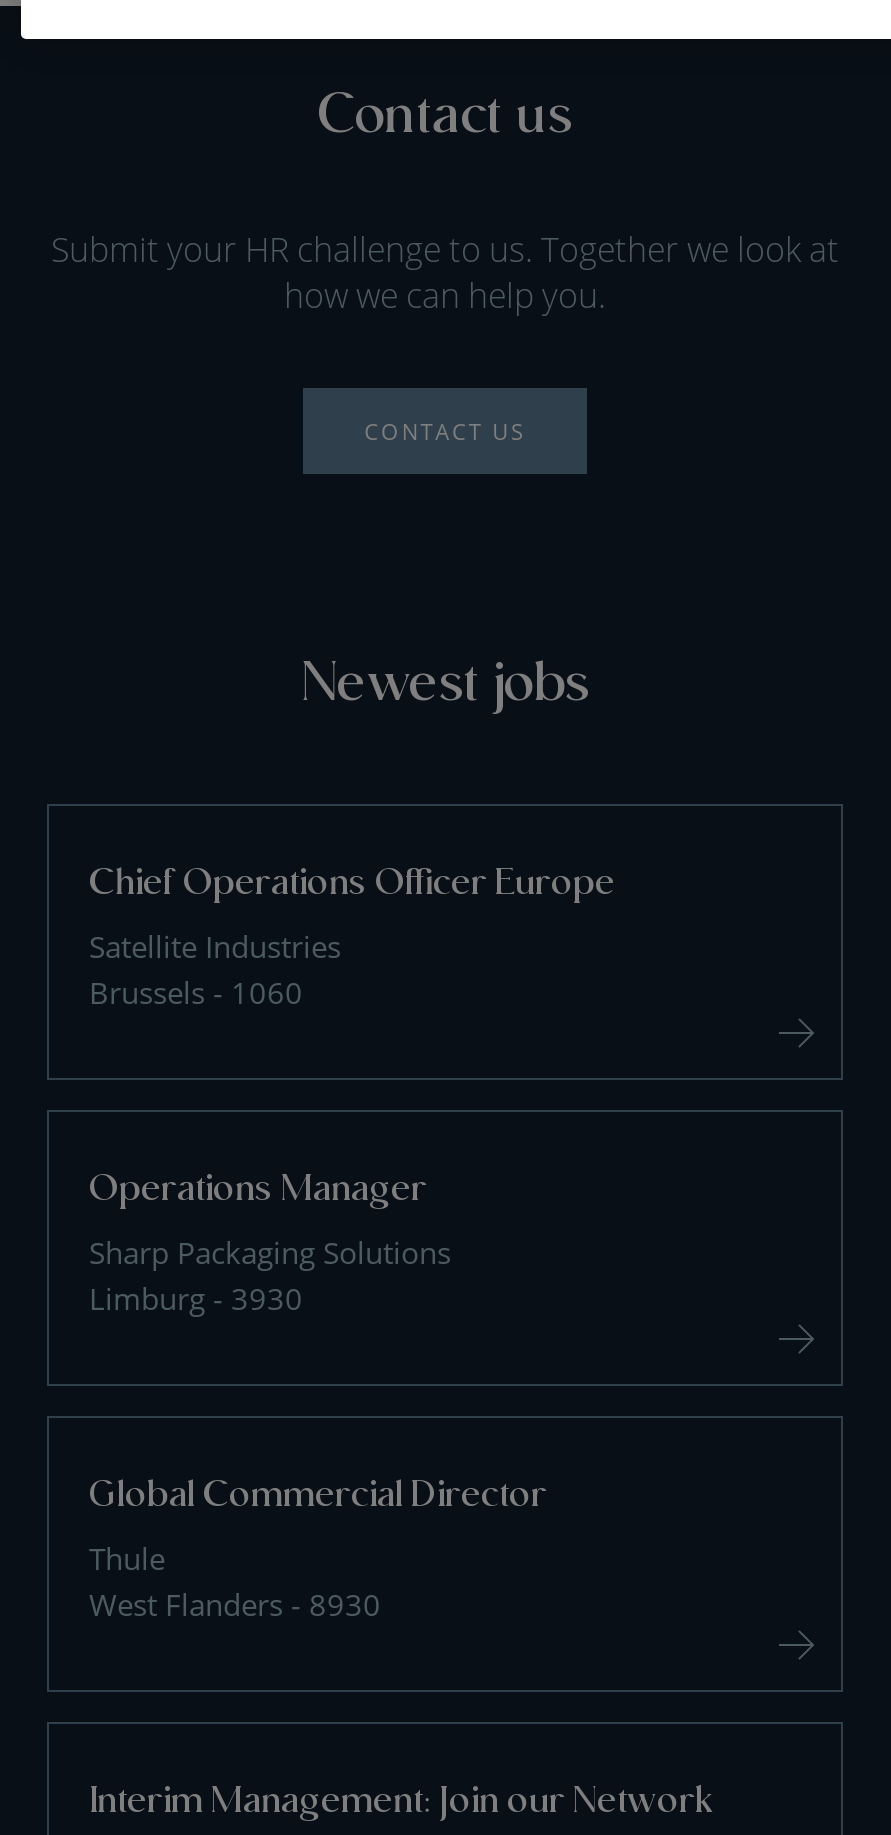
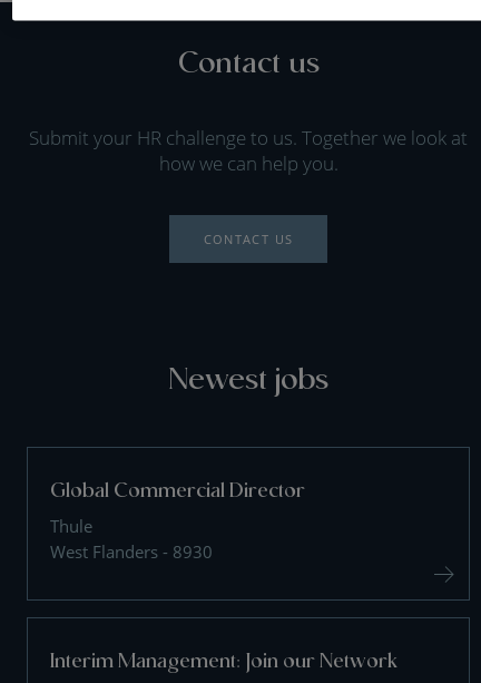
- Chief Operations Officer Europe
- Satellite Industries
- Brussels - 1060

- Operations Manager
- Sharp Packaging Solutions
- Limburg - 3930
